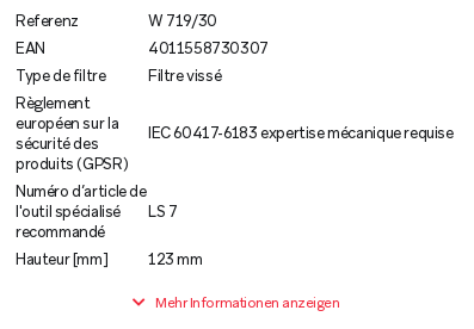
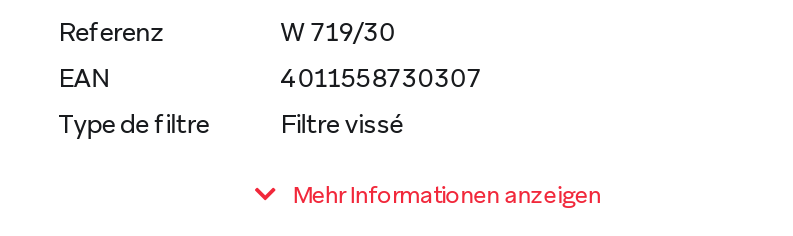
- Règlement
- européen sur la
- sécurité des
- produits (GPSR)

- IEC 60417-6183 expertise mécanique requise
- Numéro d’article de
- l'outil spécialisé
- recommandé

- LS 7
- Hauteur [mm]
- 123 mm
